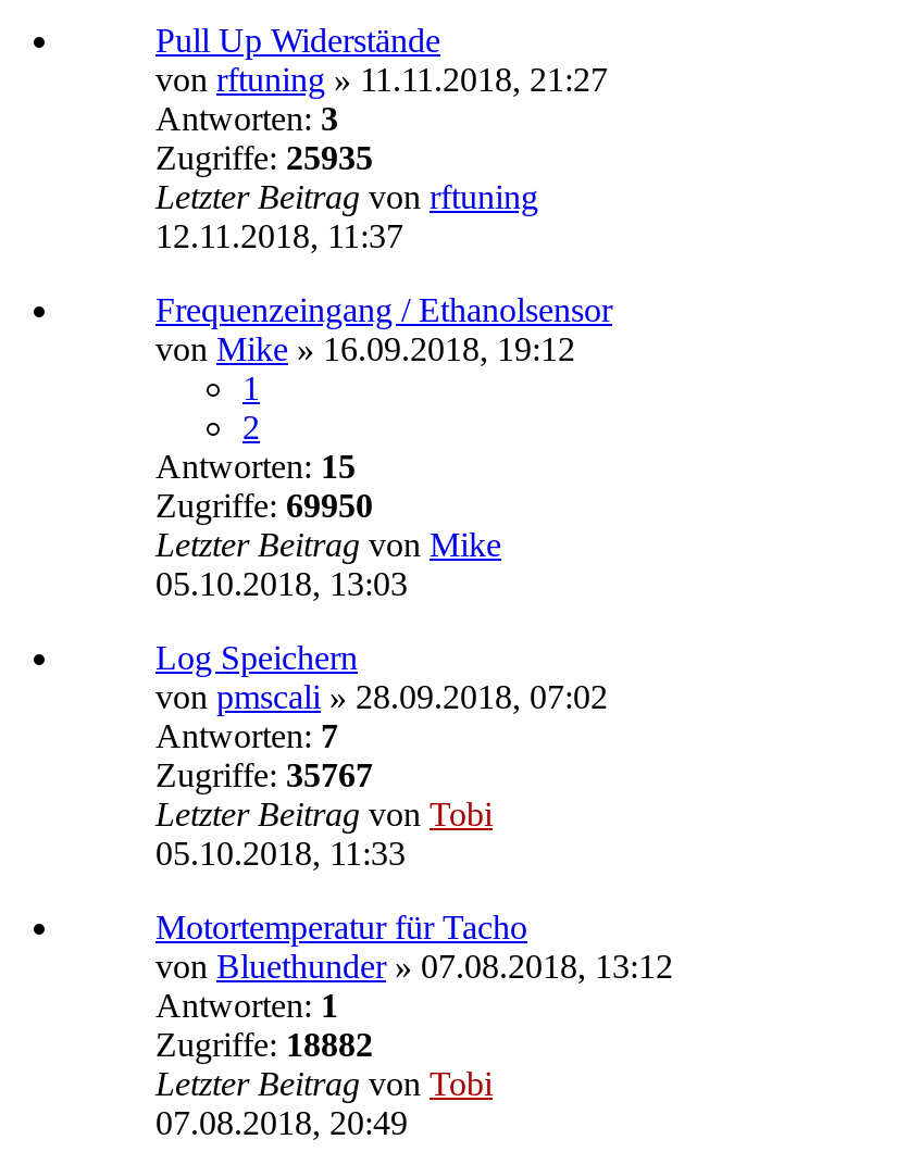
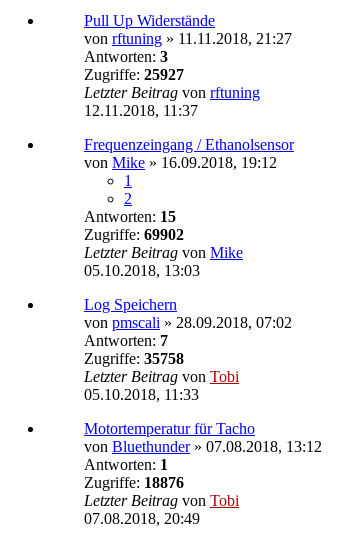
- Zugriffe: 25935
+ Zugriffe: 25927

- Zugriffe: 69950
+ Zugriffe: 69902

- Zugriffe: 35767
+ Zugriffe: 35758

- Zugriffe: 18882
+ Zugriffe: 18876
